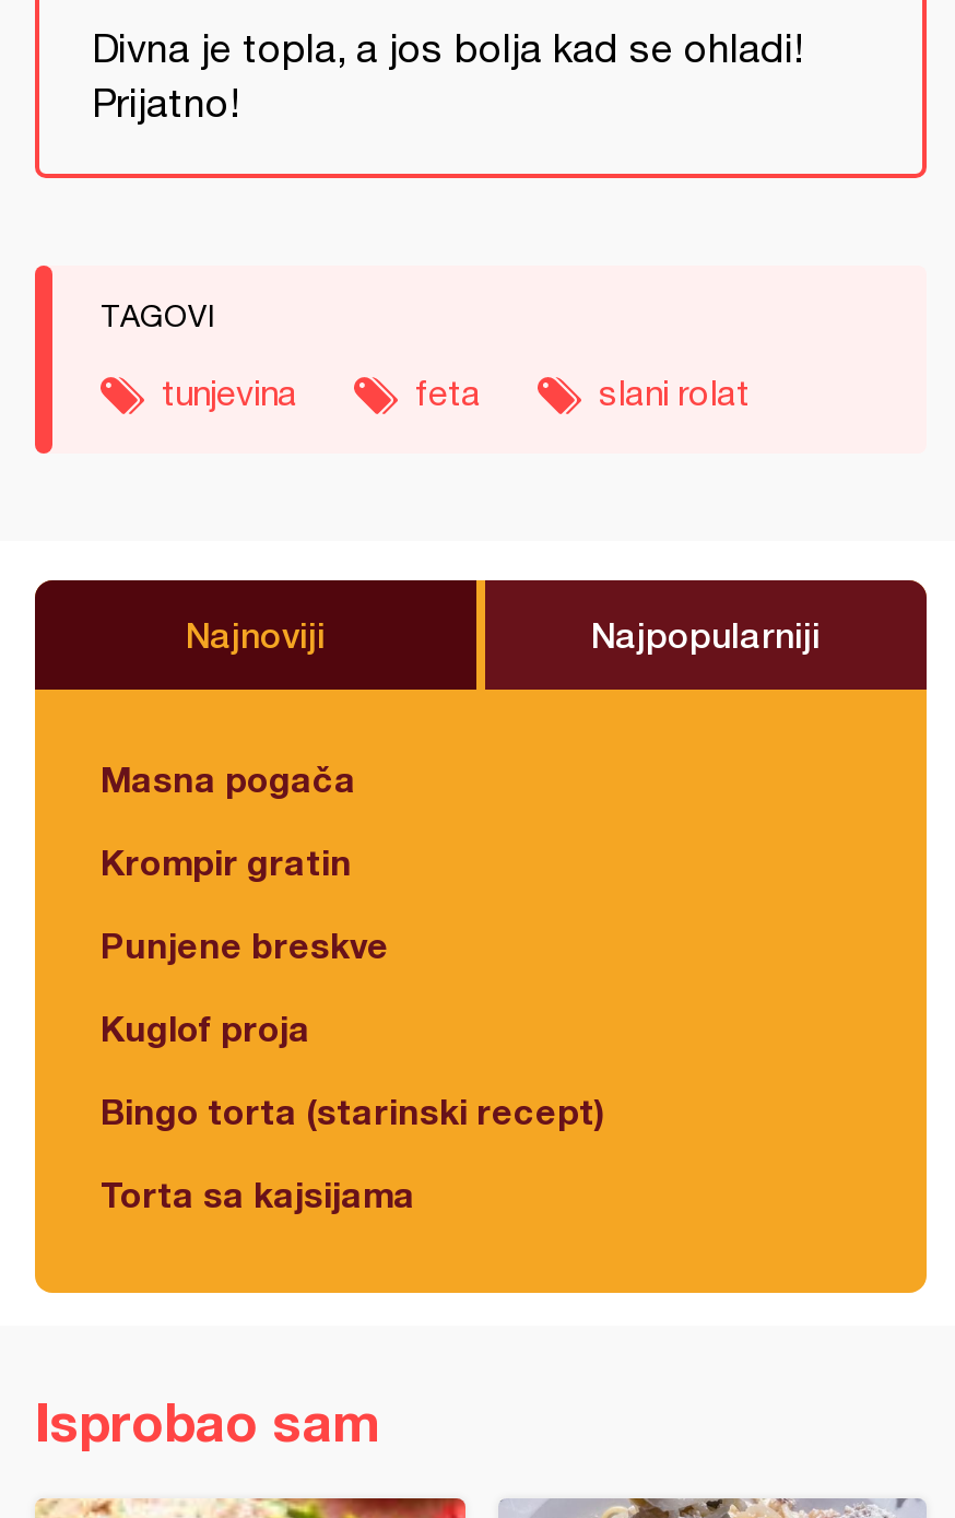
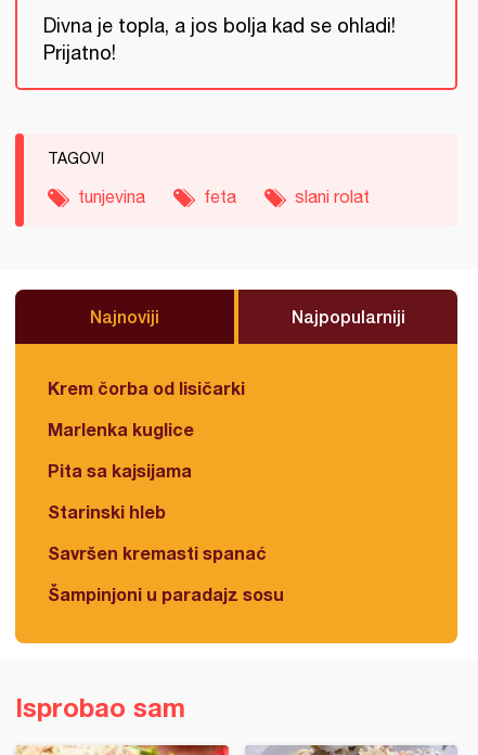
- Masna pogača
+ Krem čorba od lisičarki

- Krompir gratin
+ Marlenka kuglice

- Punjene breskve
+ Pita sa kajsijama

- Kuglof proja
+ Starinski hleb

- Bingo torta (starinski recept)
+ Savršen kremasti spanać

- Torta sa kajsijama
+ Šampinjoni u paradajz sosu
